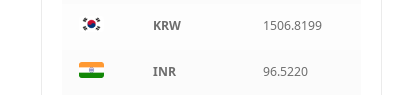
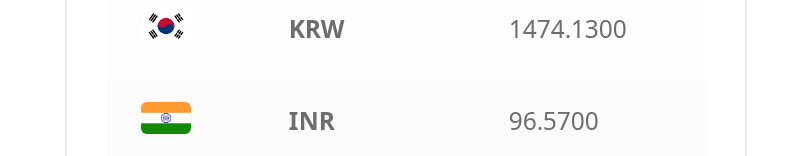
- 1506.8199
+ 1474.1300

- 96.5220
+ 96.5700
